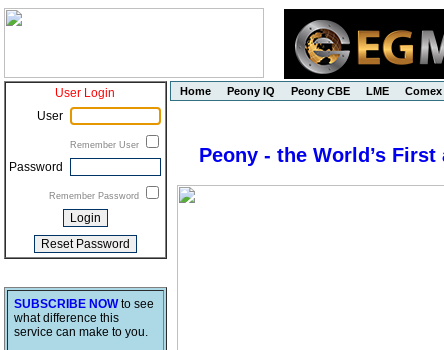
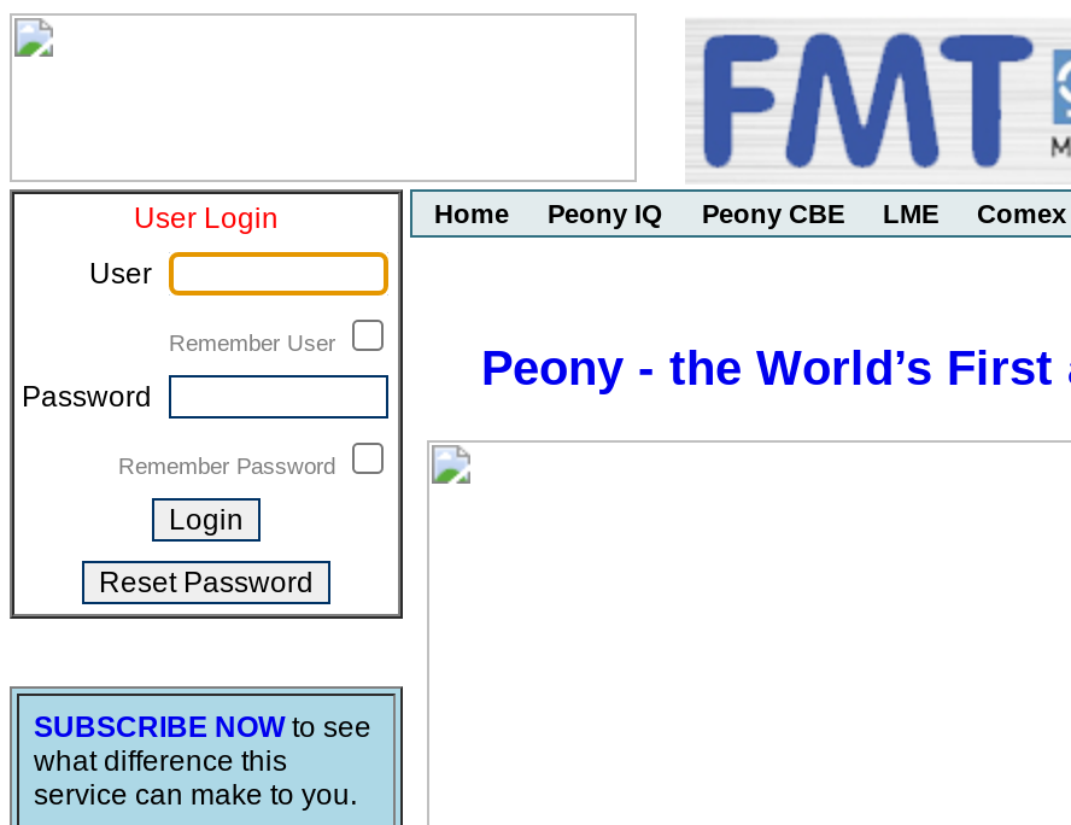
- [image]
+ [image]
